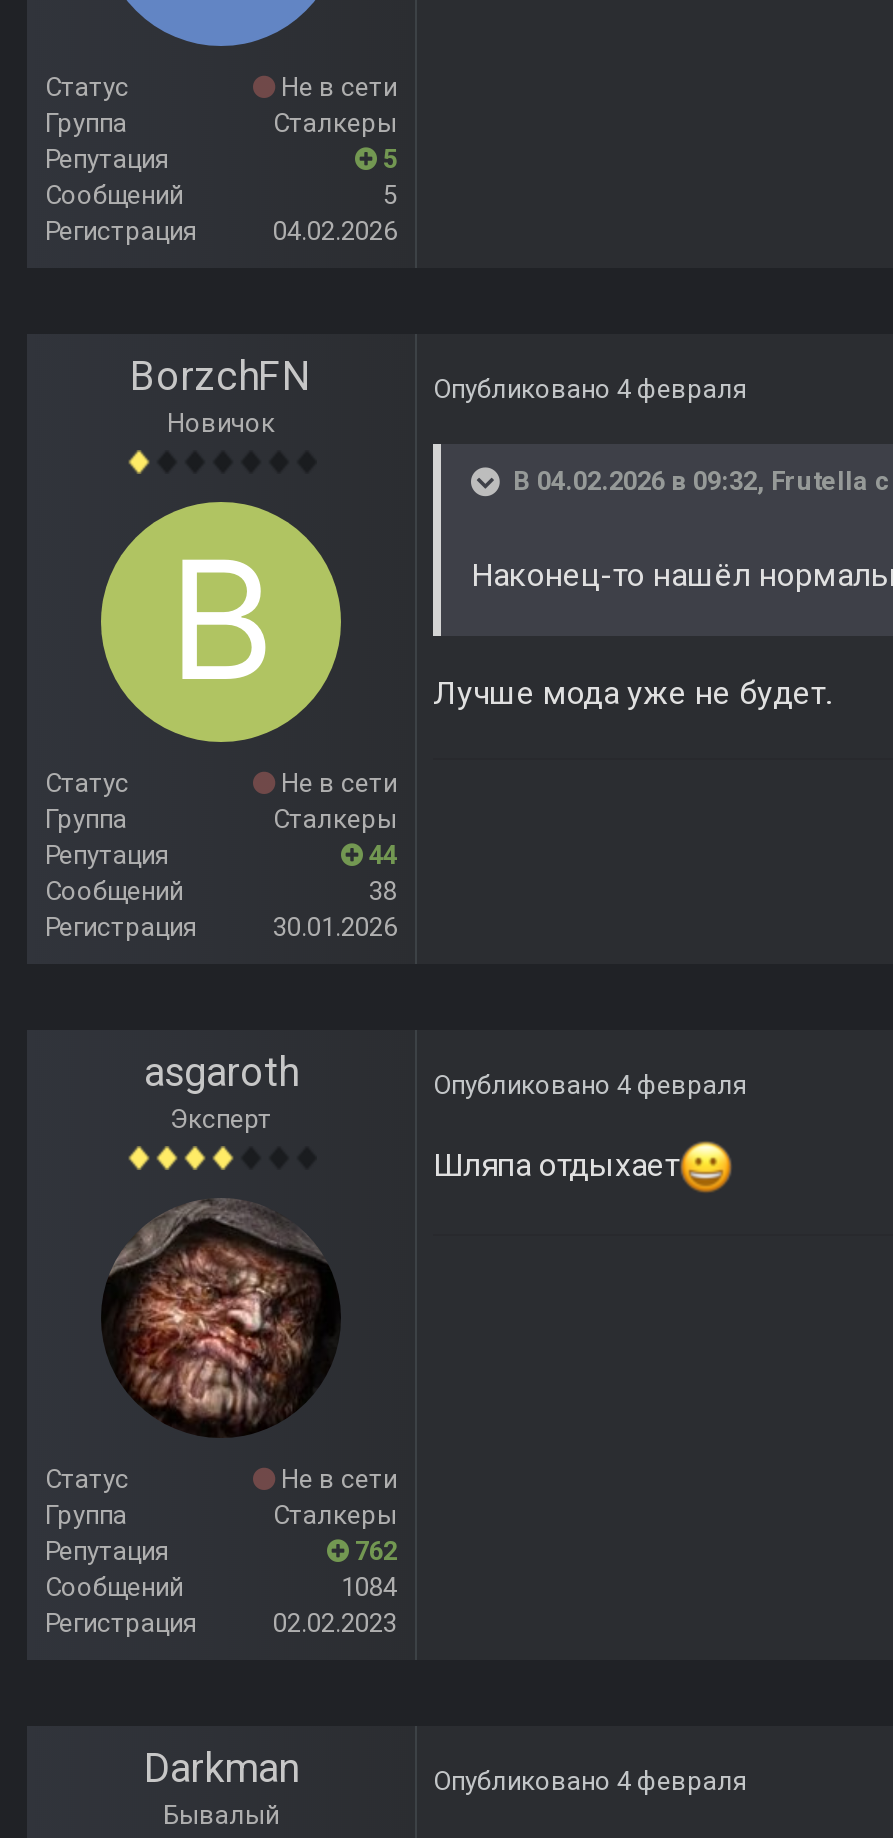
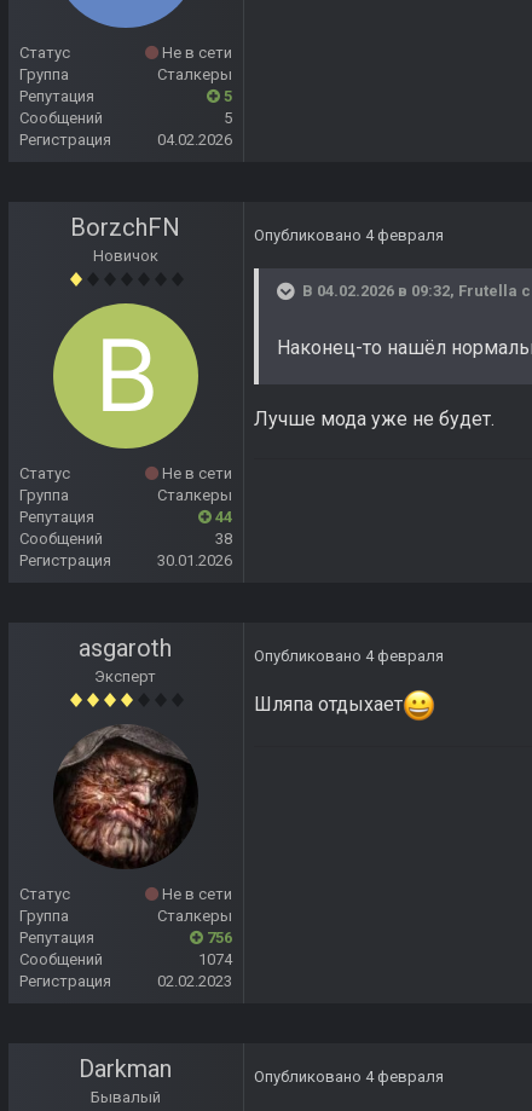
- 762
+ 756

- 1084
+ 1074
